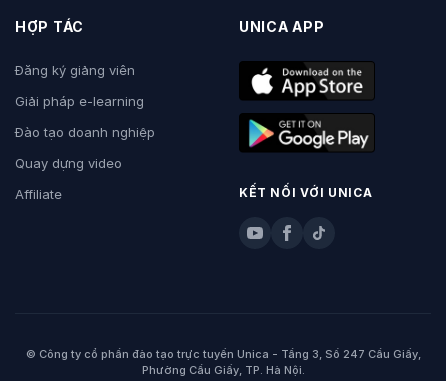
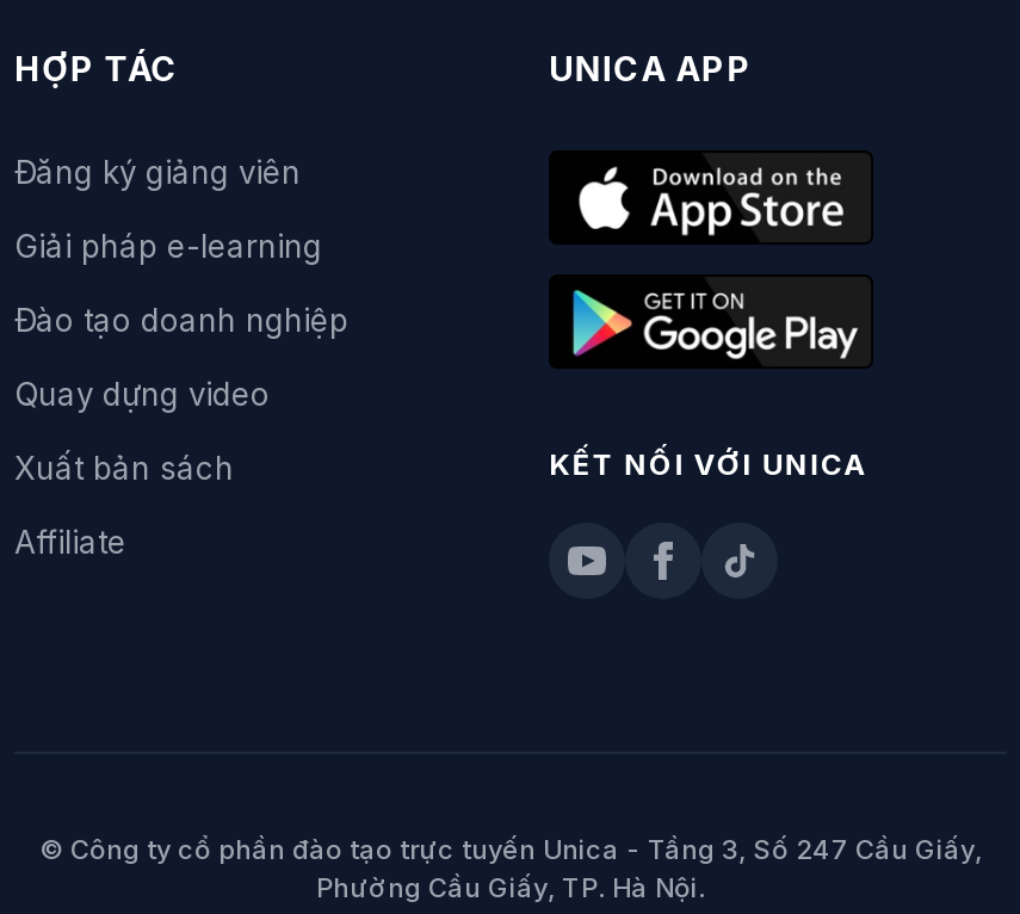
moved down: Affiliate

+ Xuất bản sách
